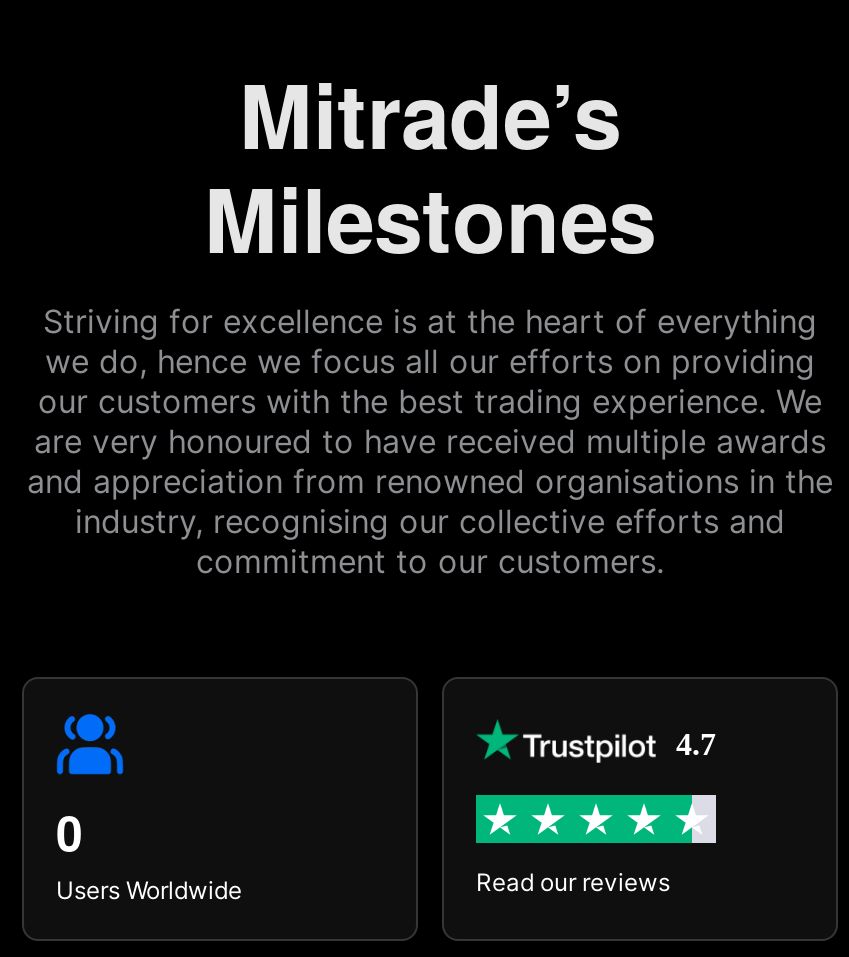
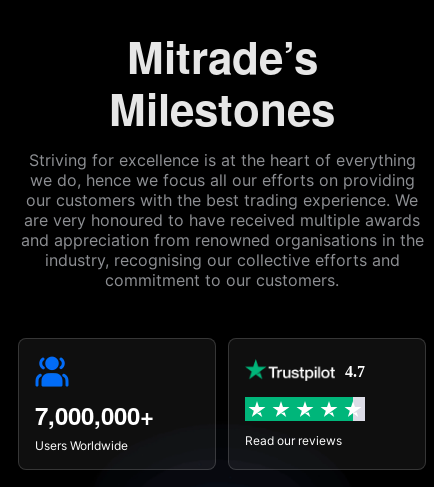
- 0
+ 7,000,000+
